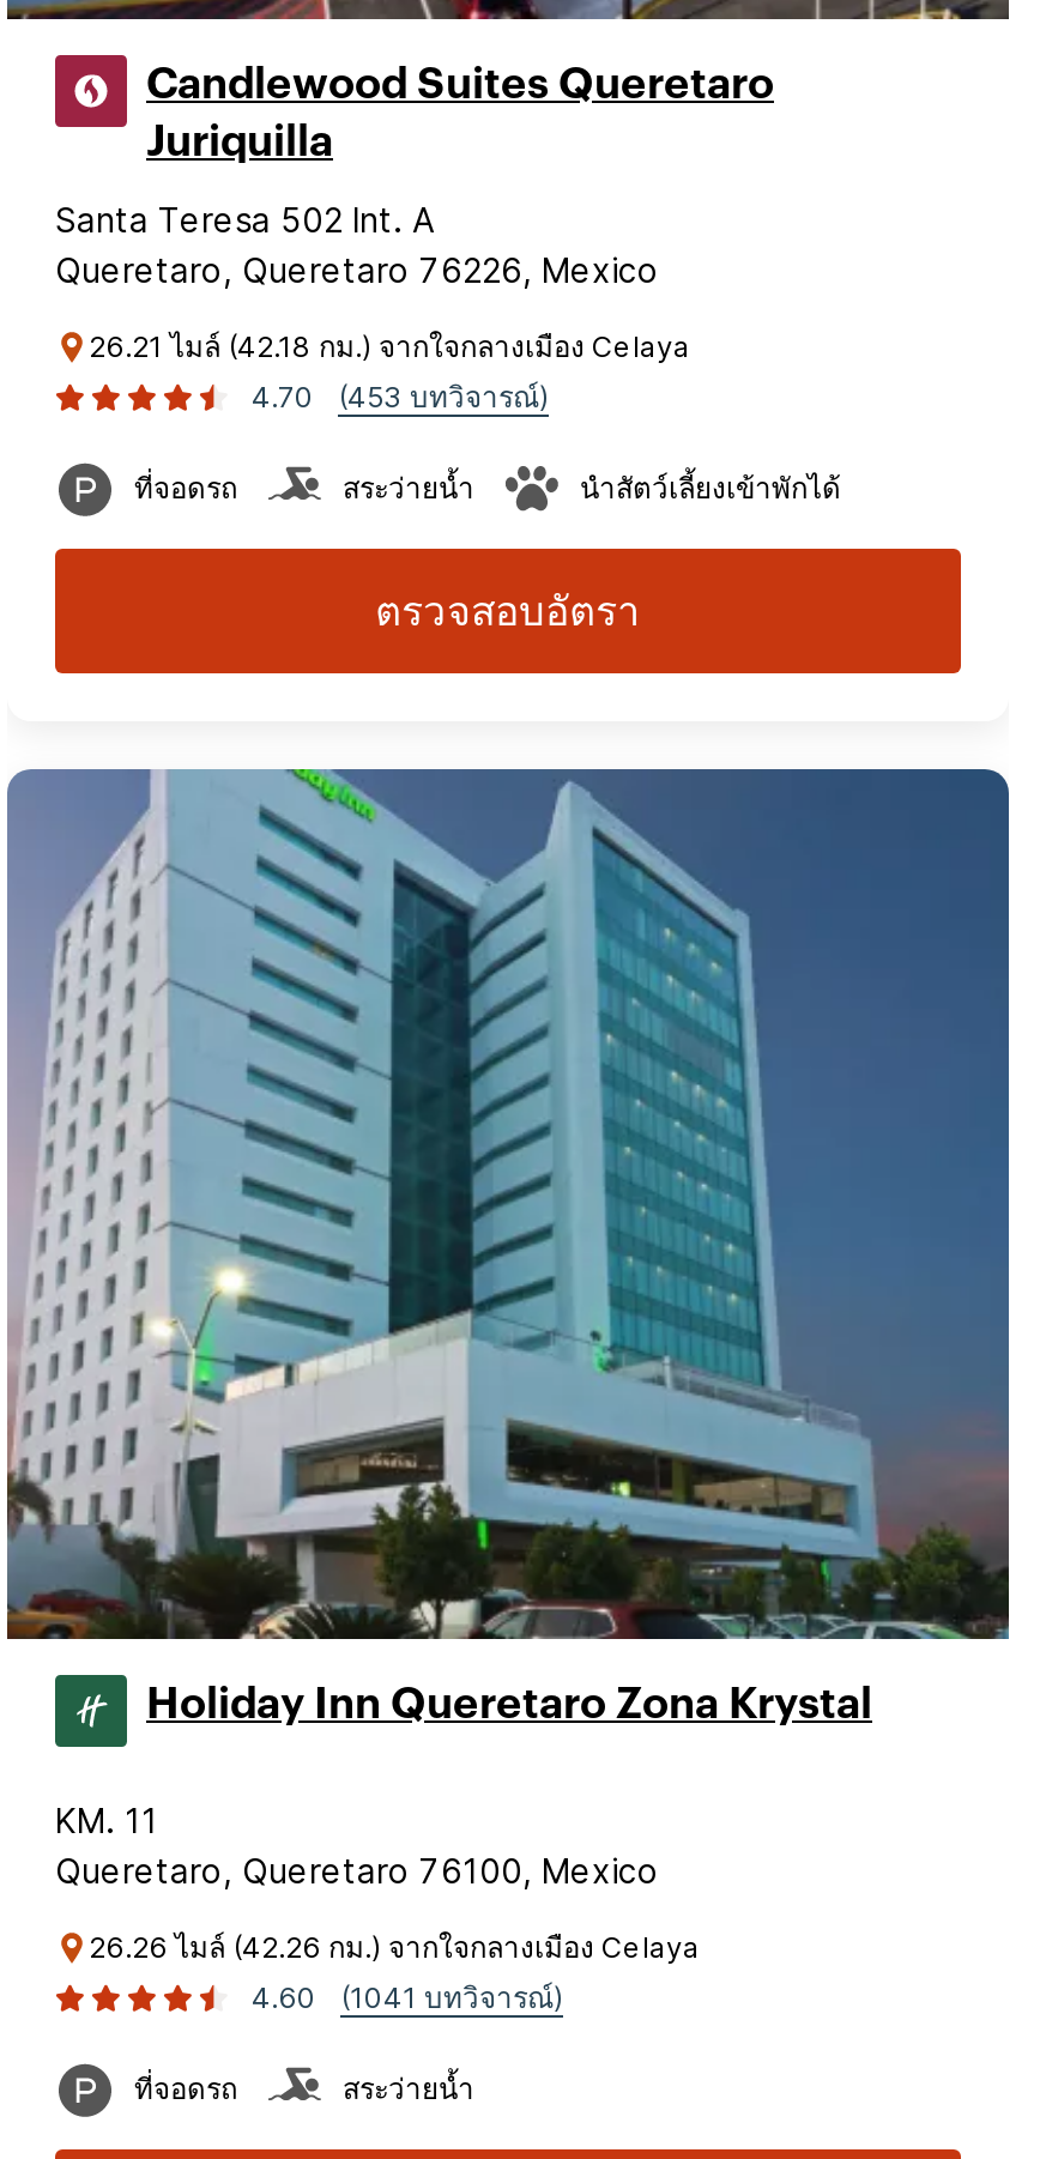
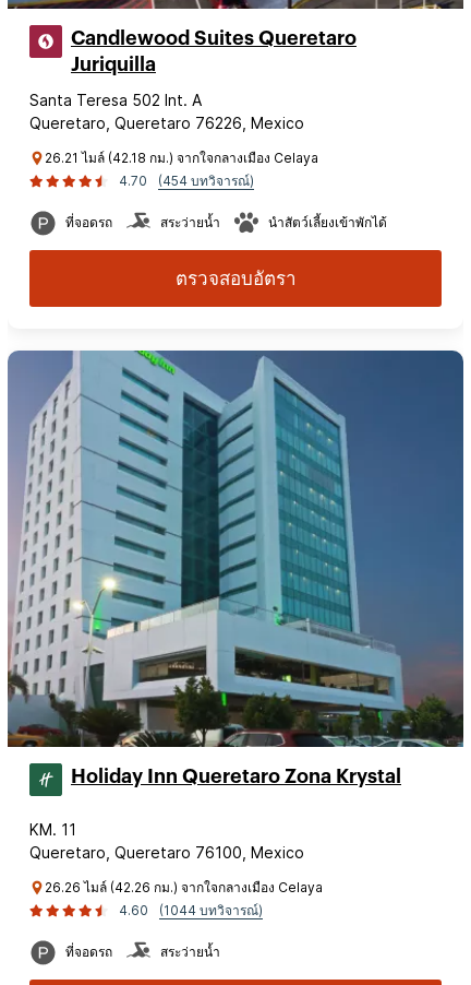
- (453 บทวิจารณ์)
+ (454 บทวิจารณ์)

- (1041 บทวิจารณ์)
+ (1044 บทวิจารณ์)
